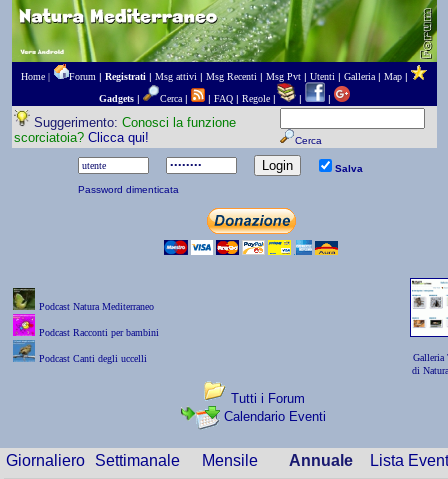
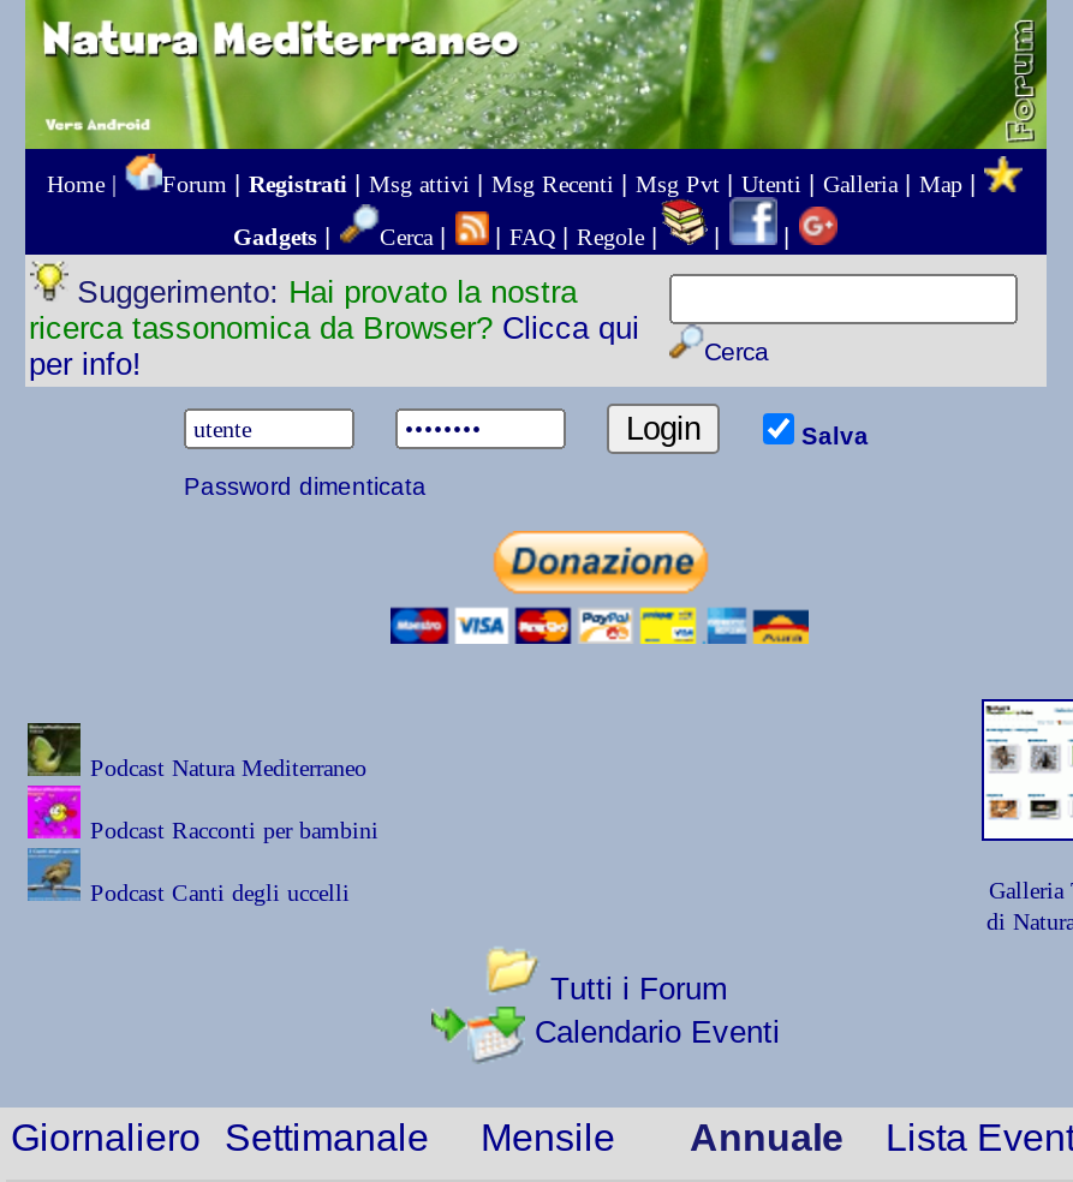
- Suggerimento: Conosci la funzione
- scorciatoia? Clicca qui!
+ Suggerimento: Hai provato la nostra
+ ricerca tassonomica da Browser? Clicca qui
+ per info!
